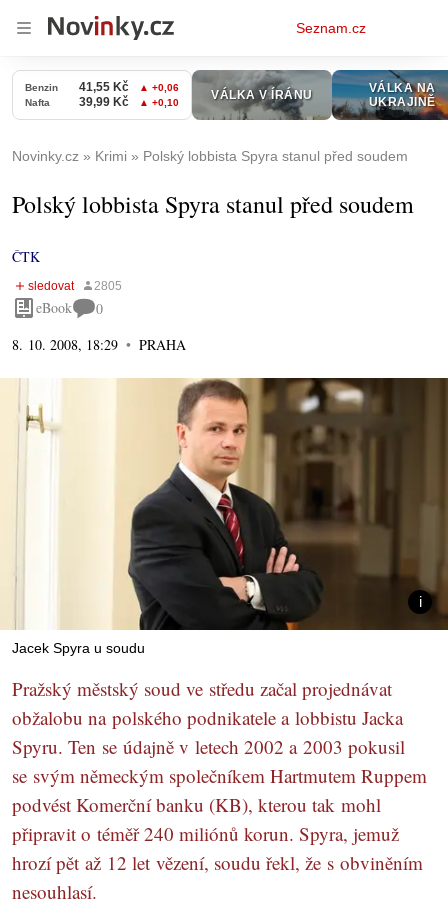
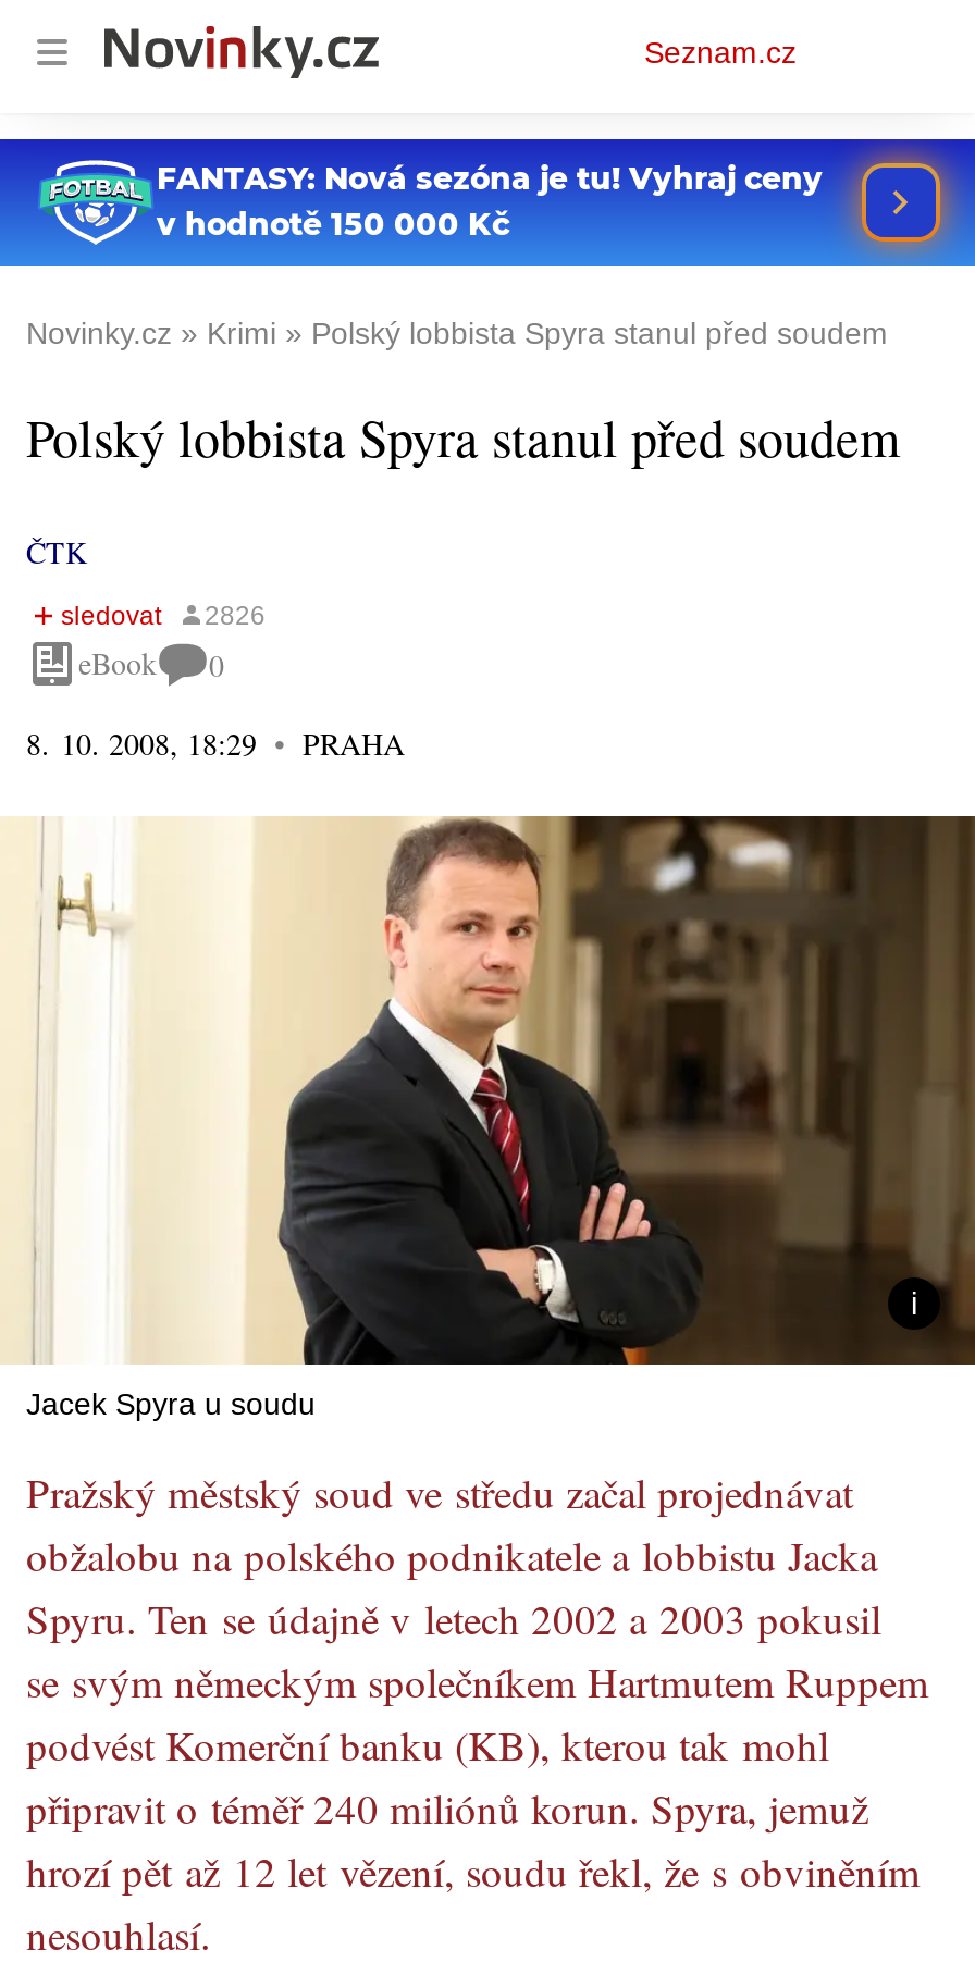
- [image]
+ [image]
